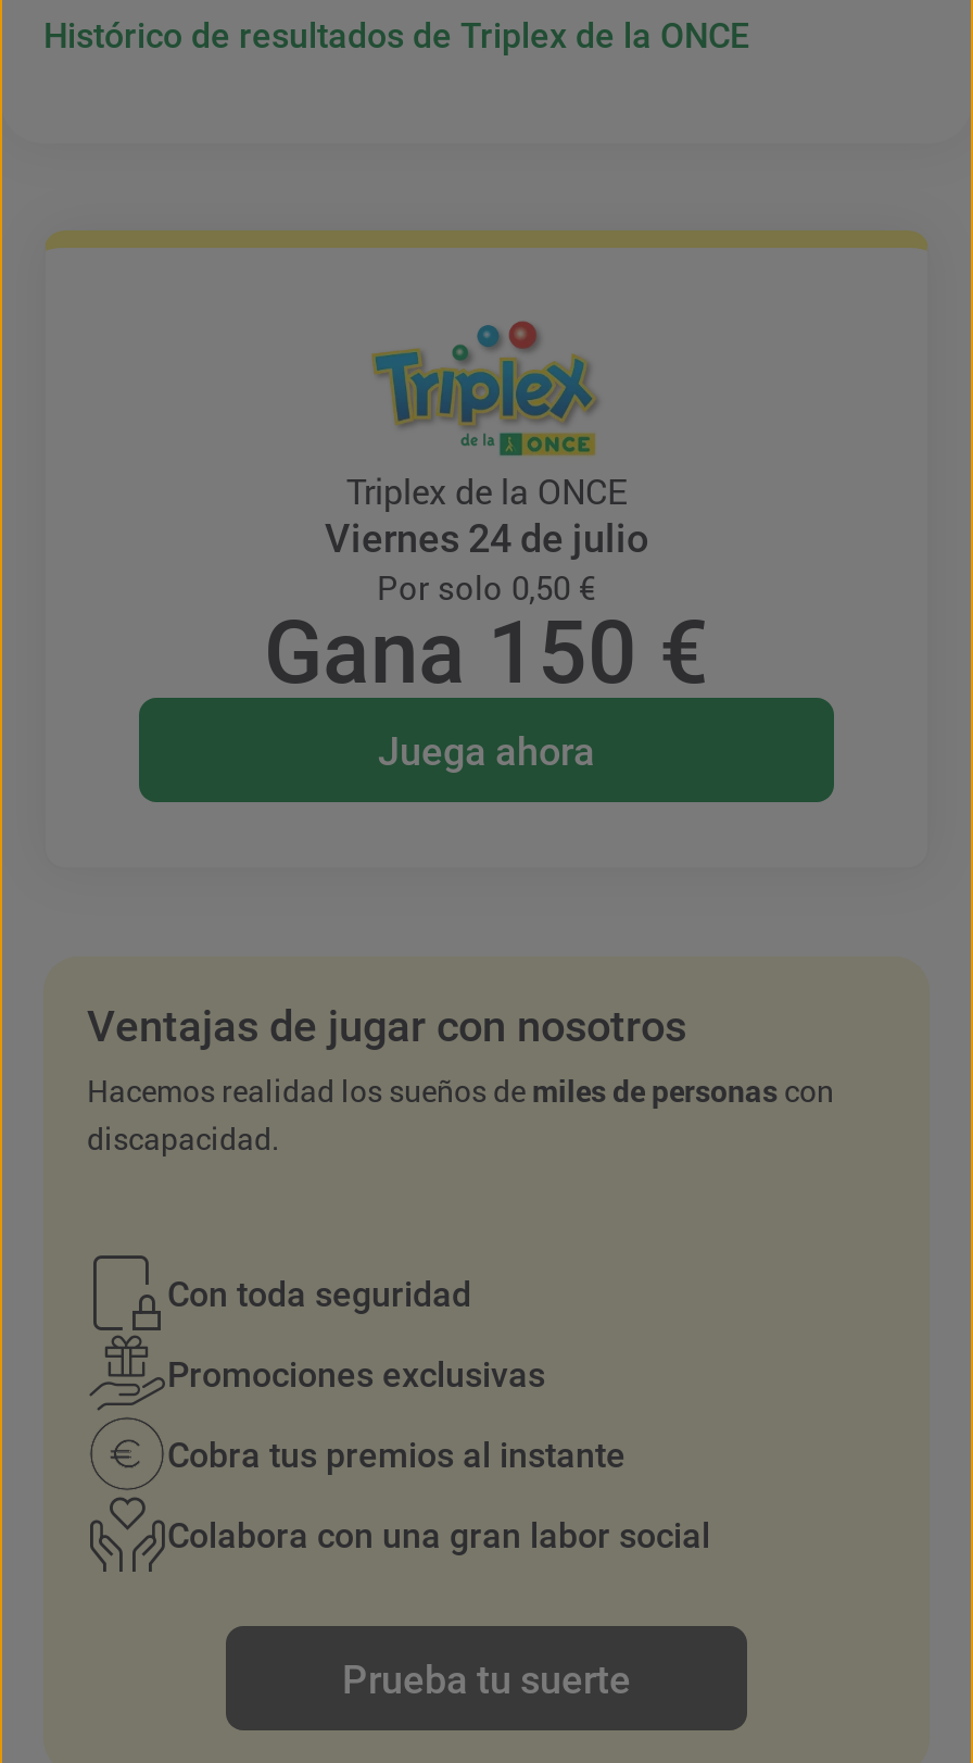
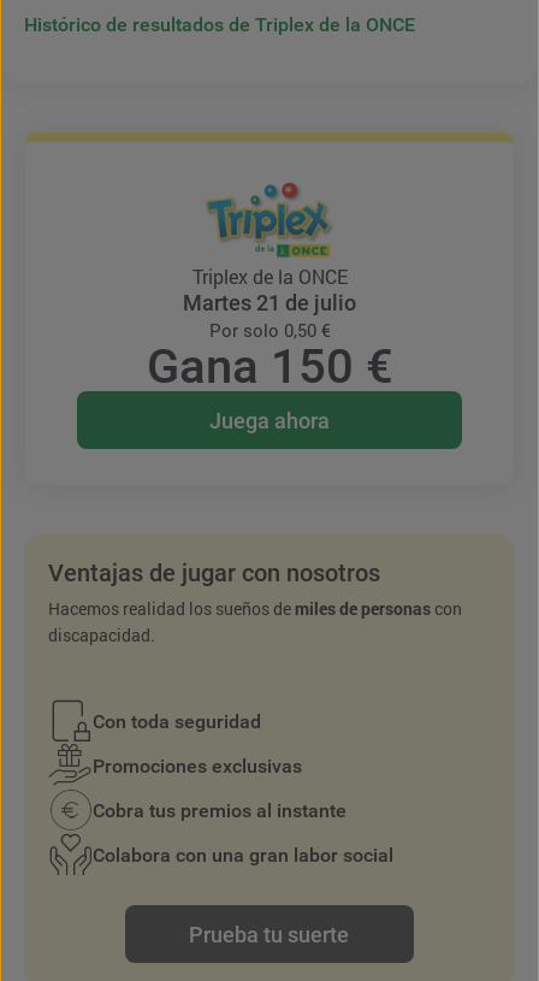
- Viernes 24 de julio
+ Martes 21 de julio
